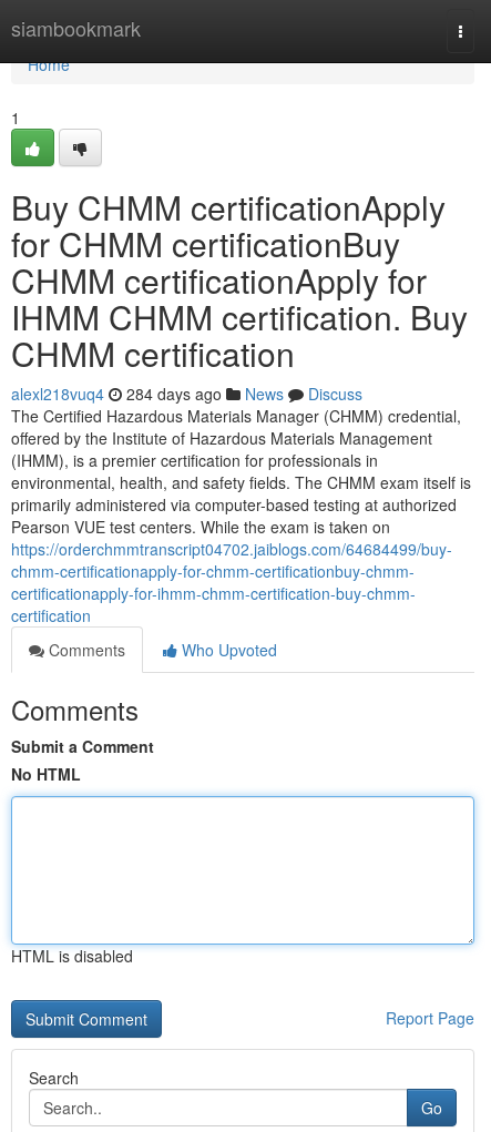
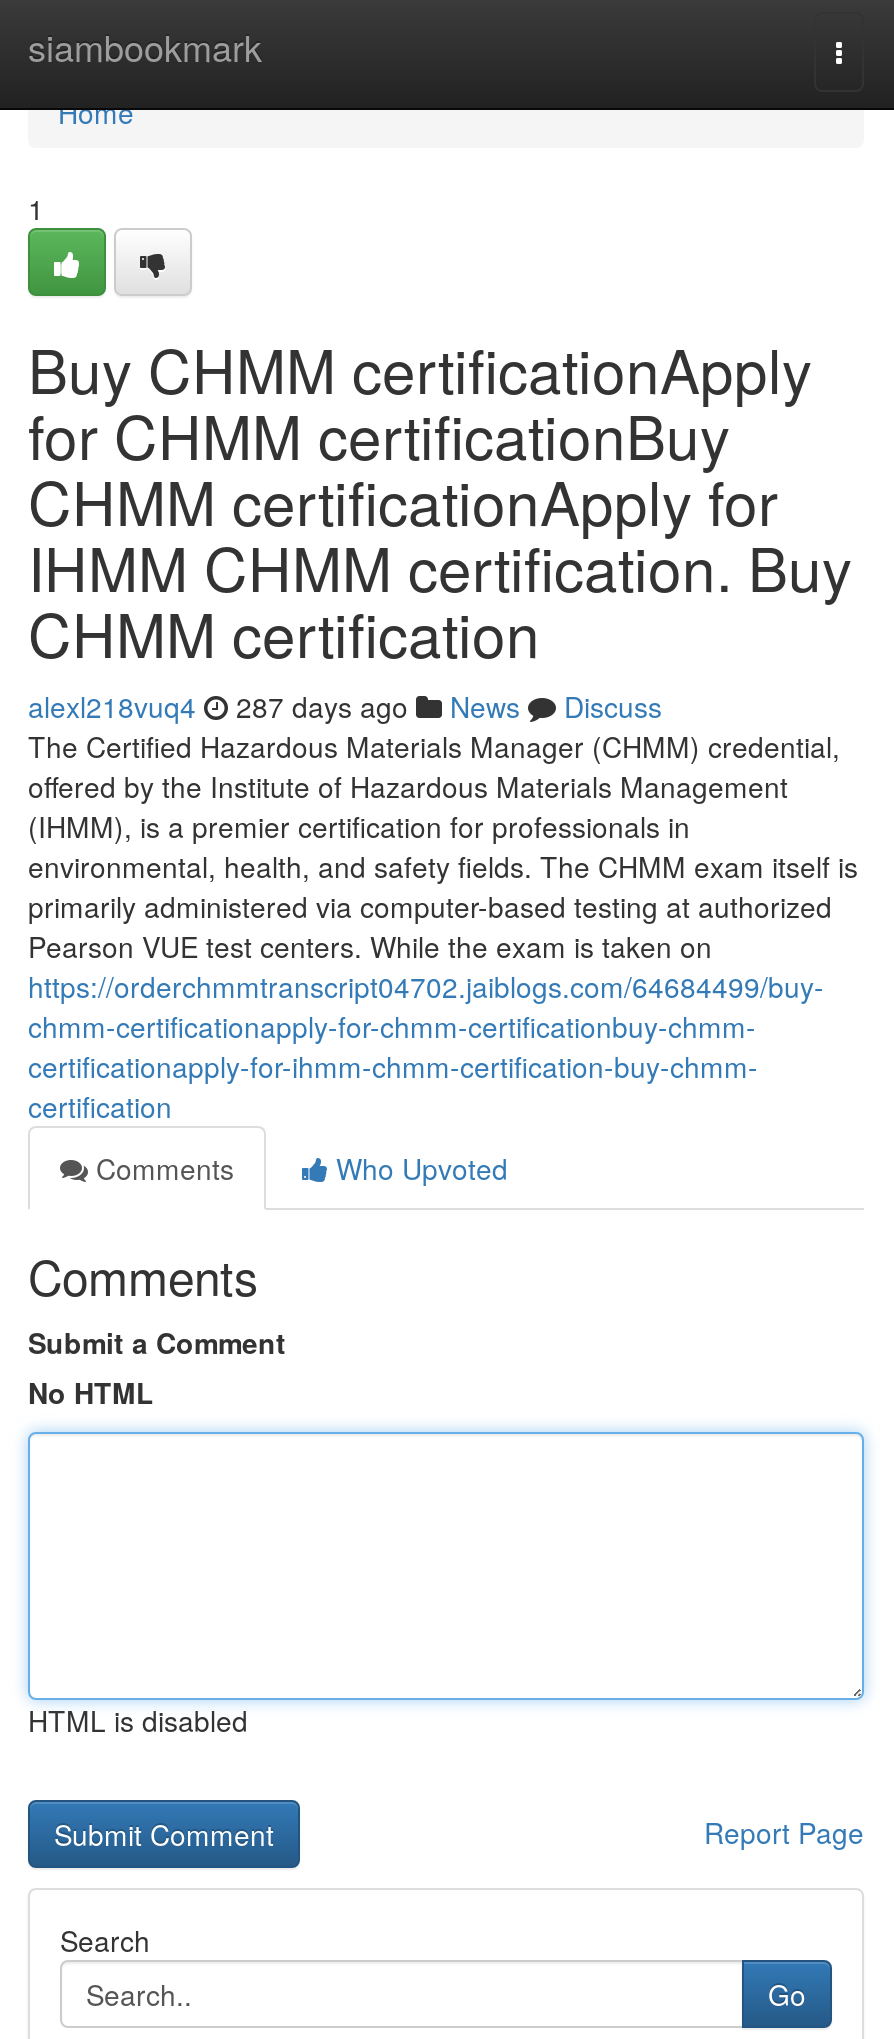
- alexl218vuq4 284 days ago News Discuss
+ alexl218vuq4 287 days ago News Discuss
